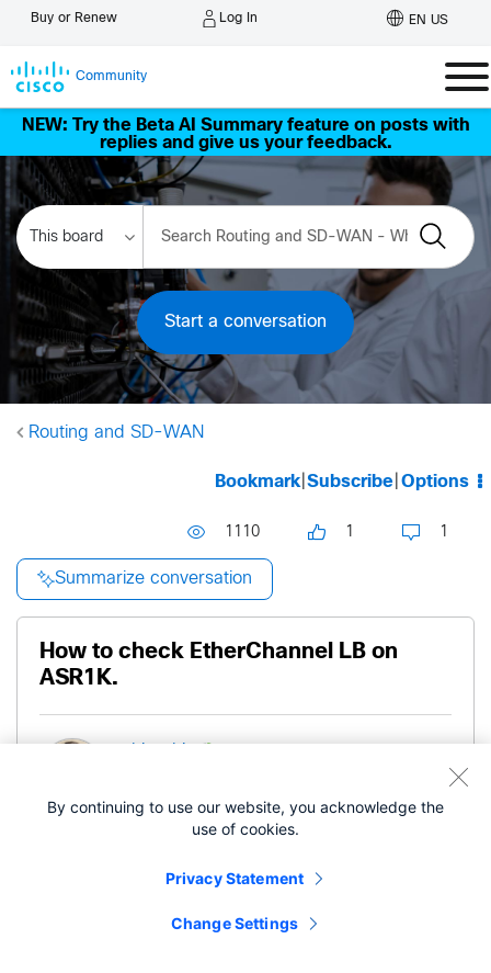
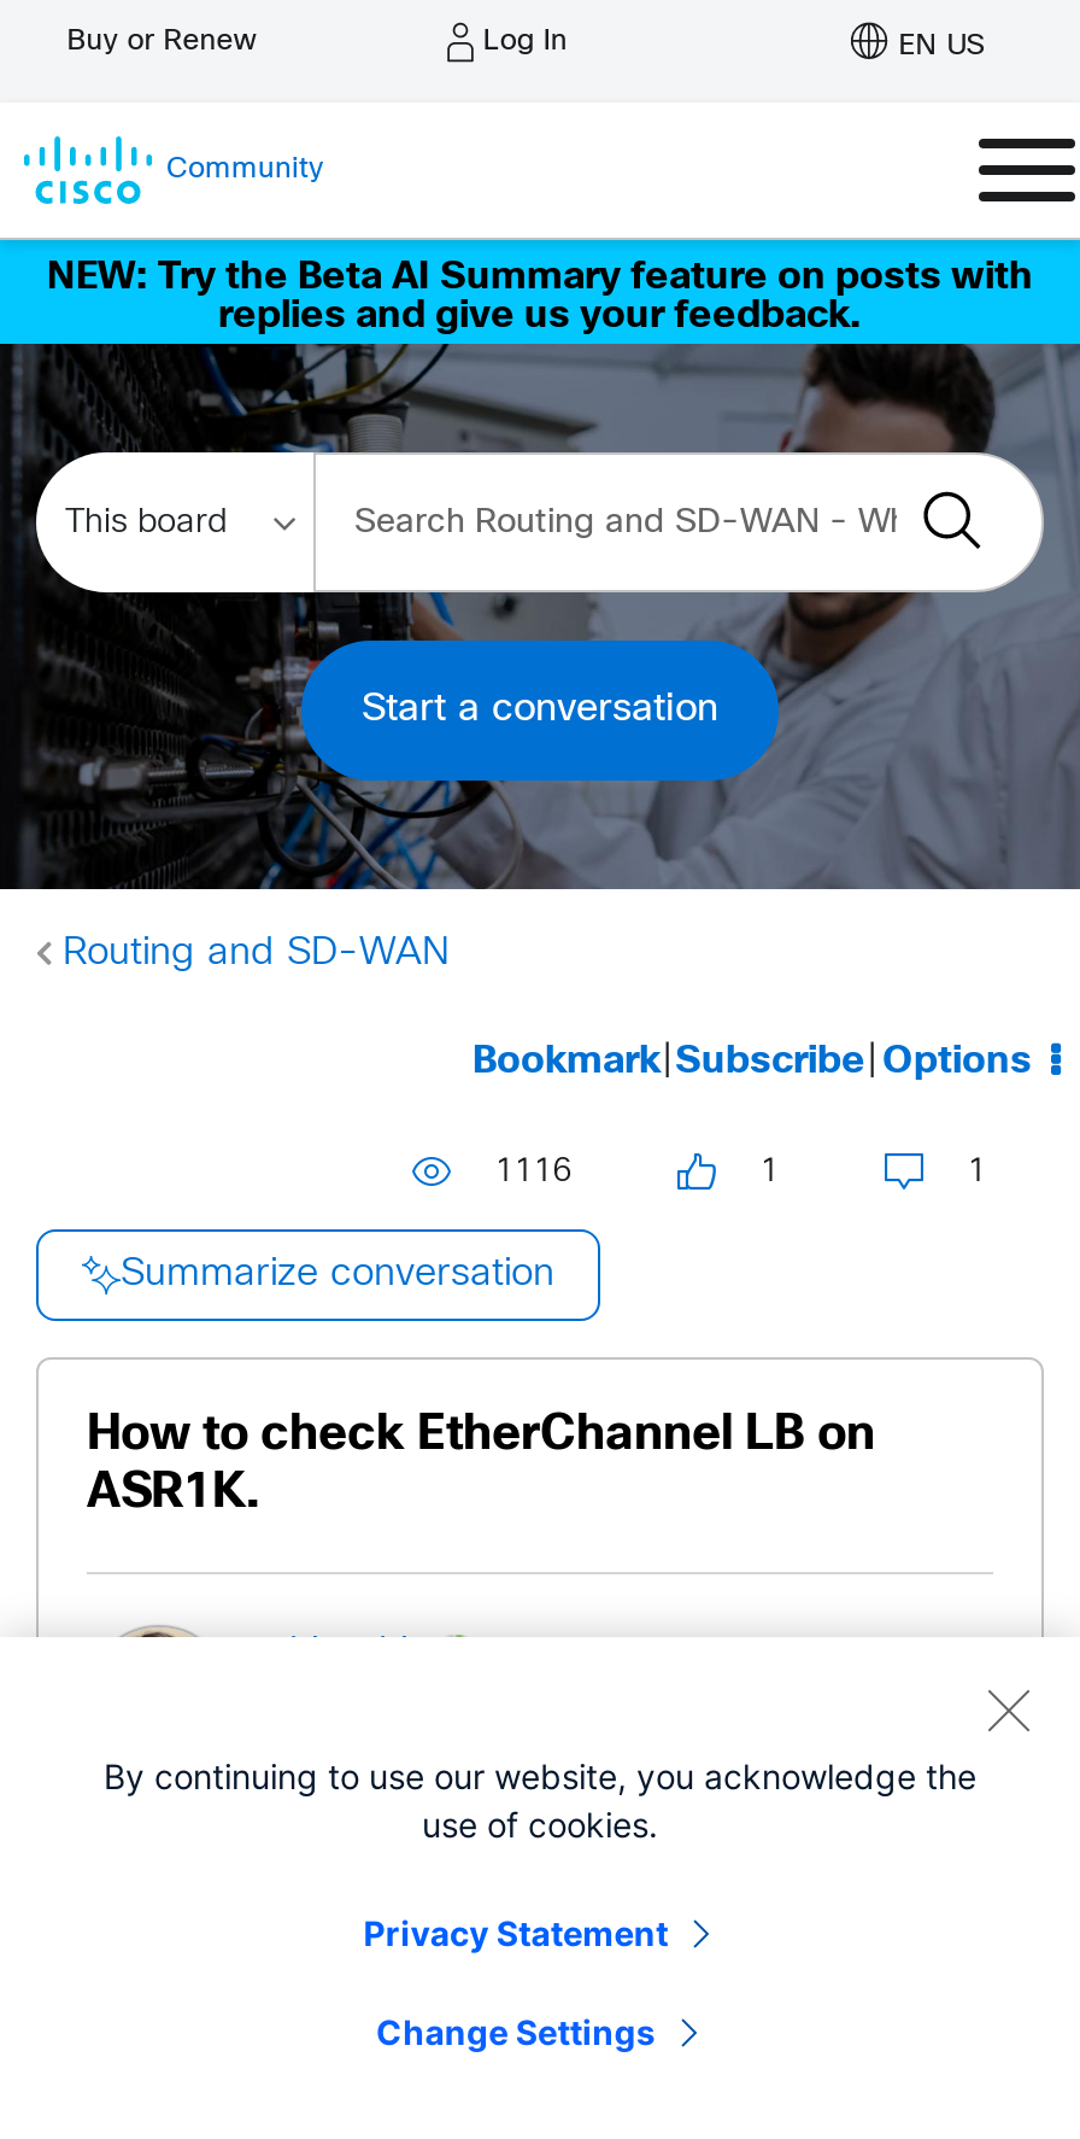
- 1110
+ 1116
